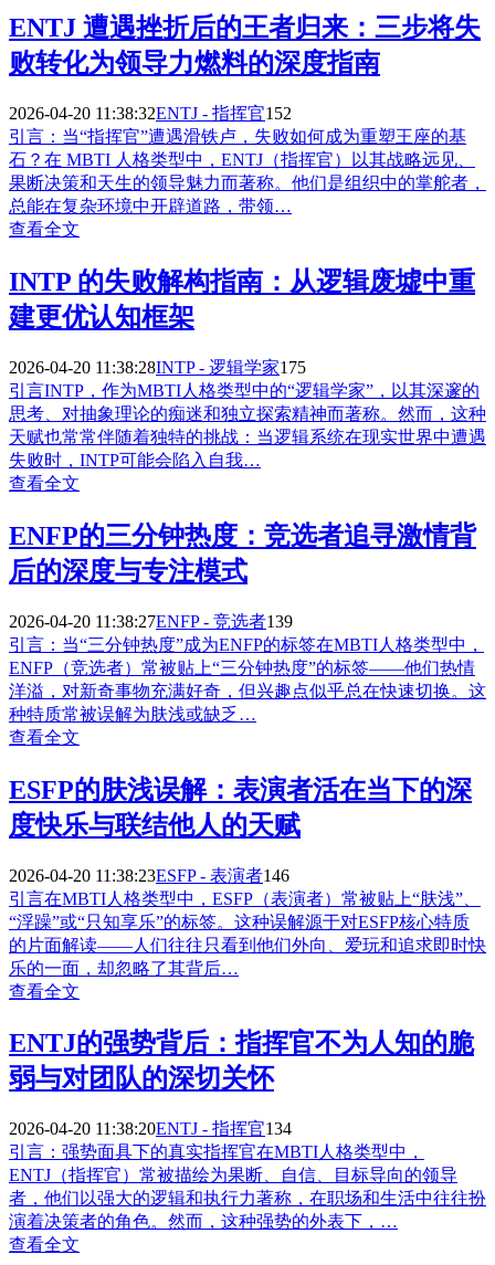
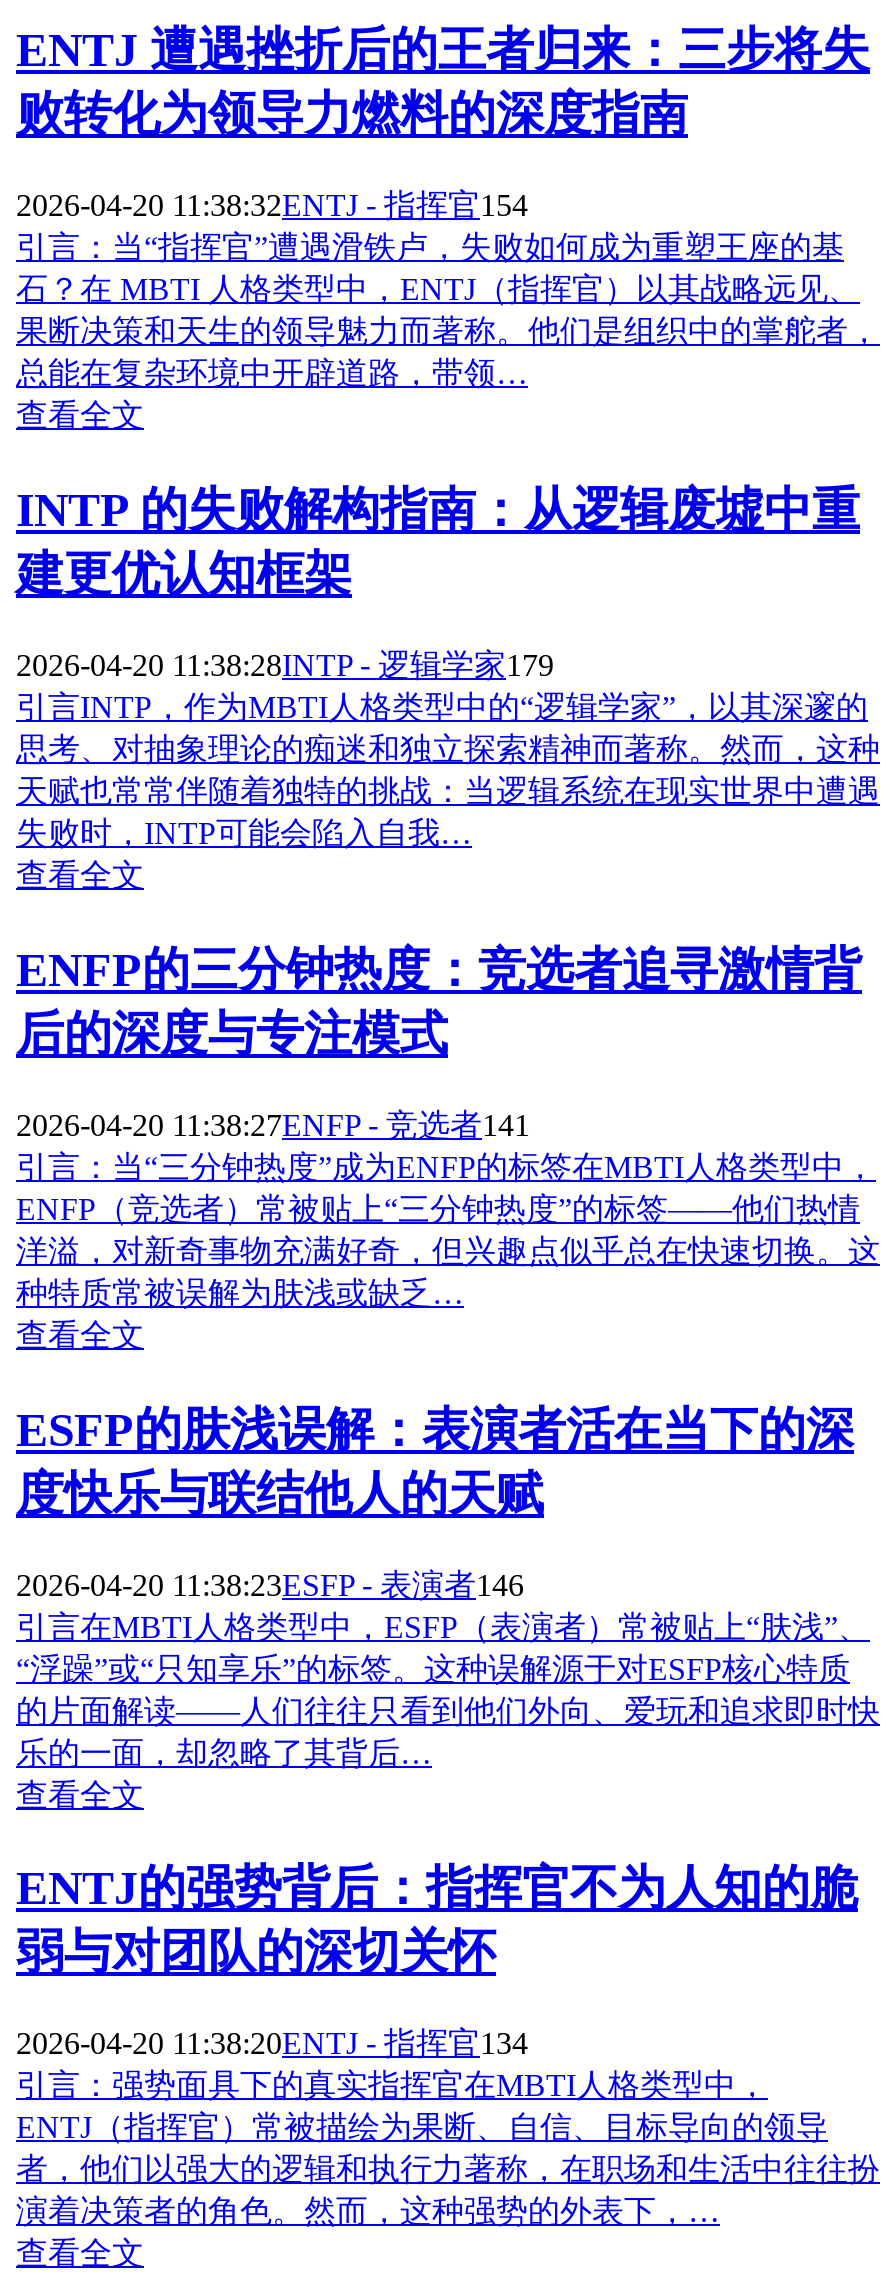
- 2026-04-20 11:38:32ENTJ - 指挥官152
+ 2026-04-20 11:38:32ENTJ - 指挥官154

- 2026-04-20 11:38:28INTP - 逻辑学家175
+ 2026-04-20 11:38:28INTP - 逻辑学家179

- 2026-04-20 11:38:27ENFP - 竞选者139
+ 2026-04-20 11:38:27ENFP - 竞选者141
